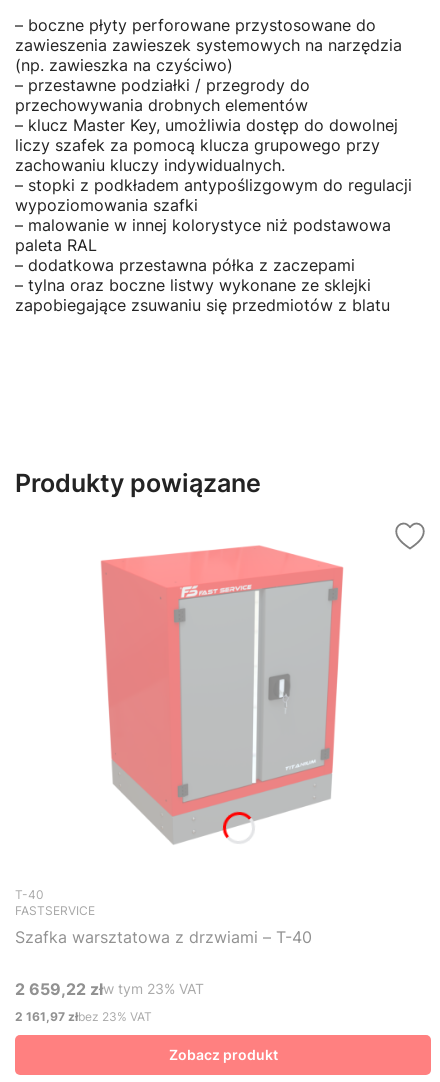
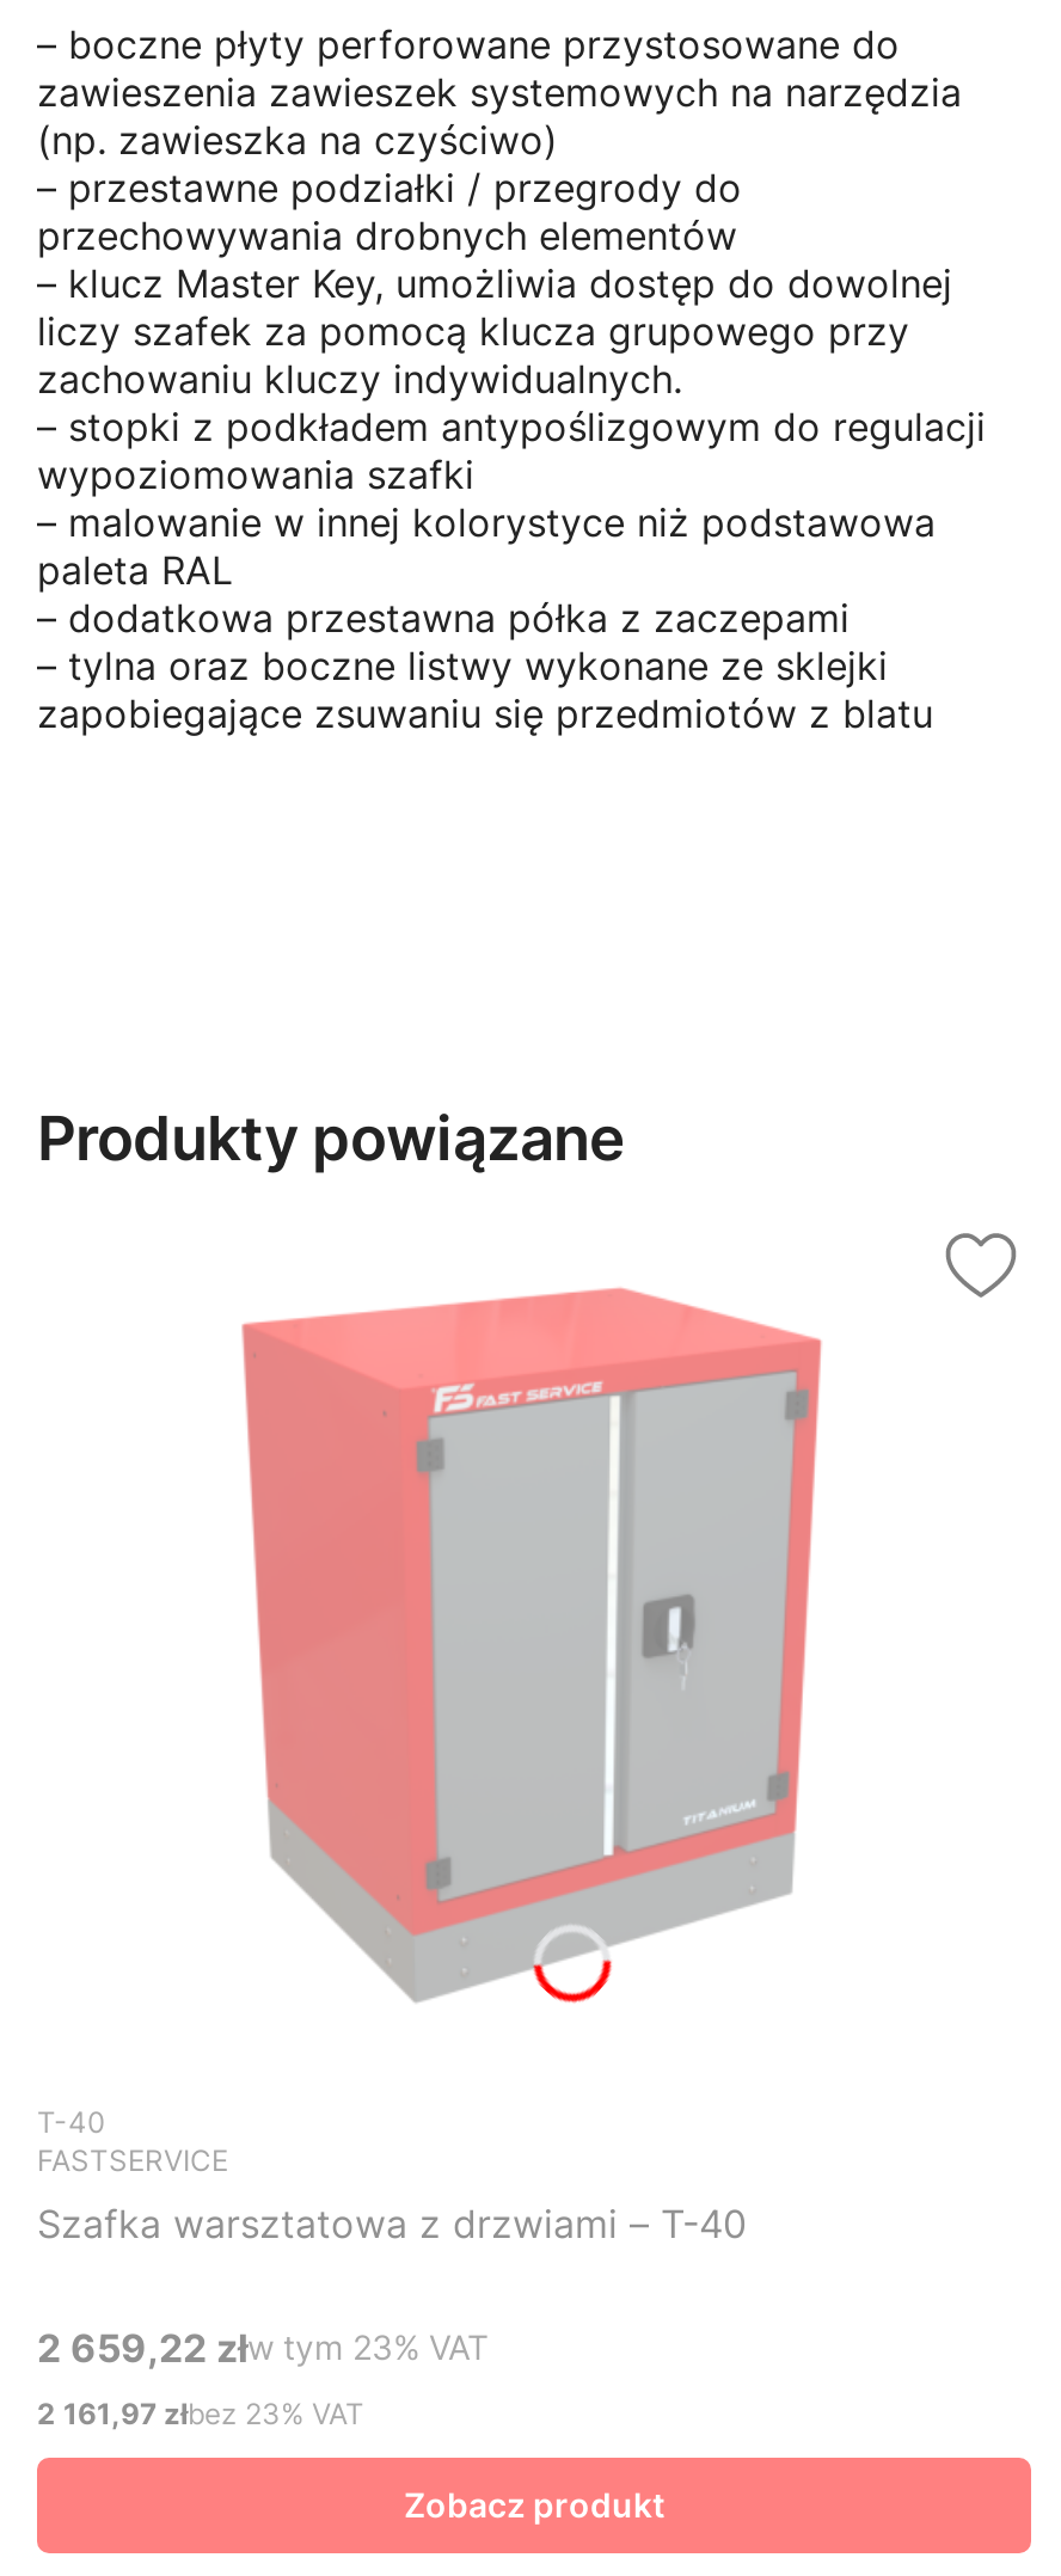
- [image]
+ [image]
